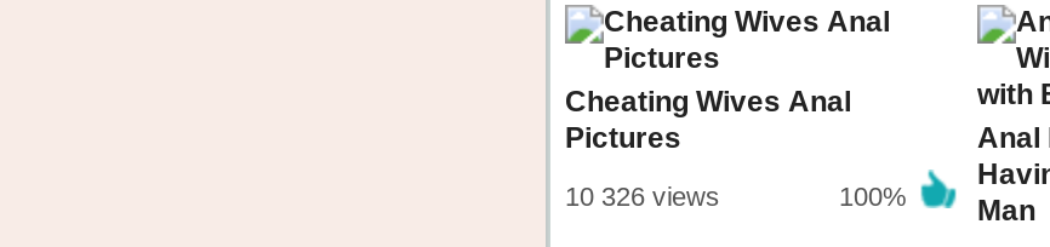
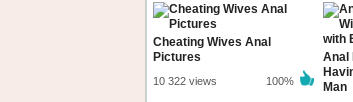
- 10 326 views
+ 10 322 views
